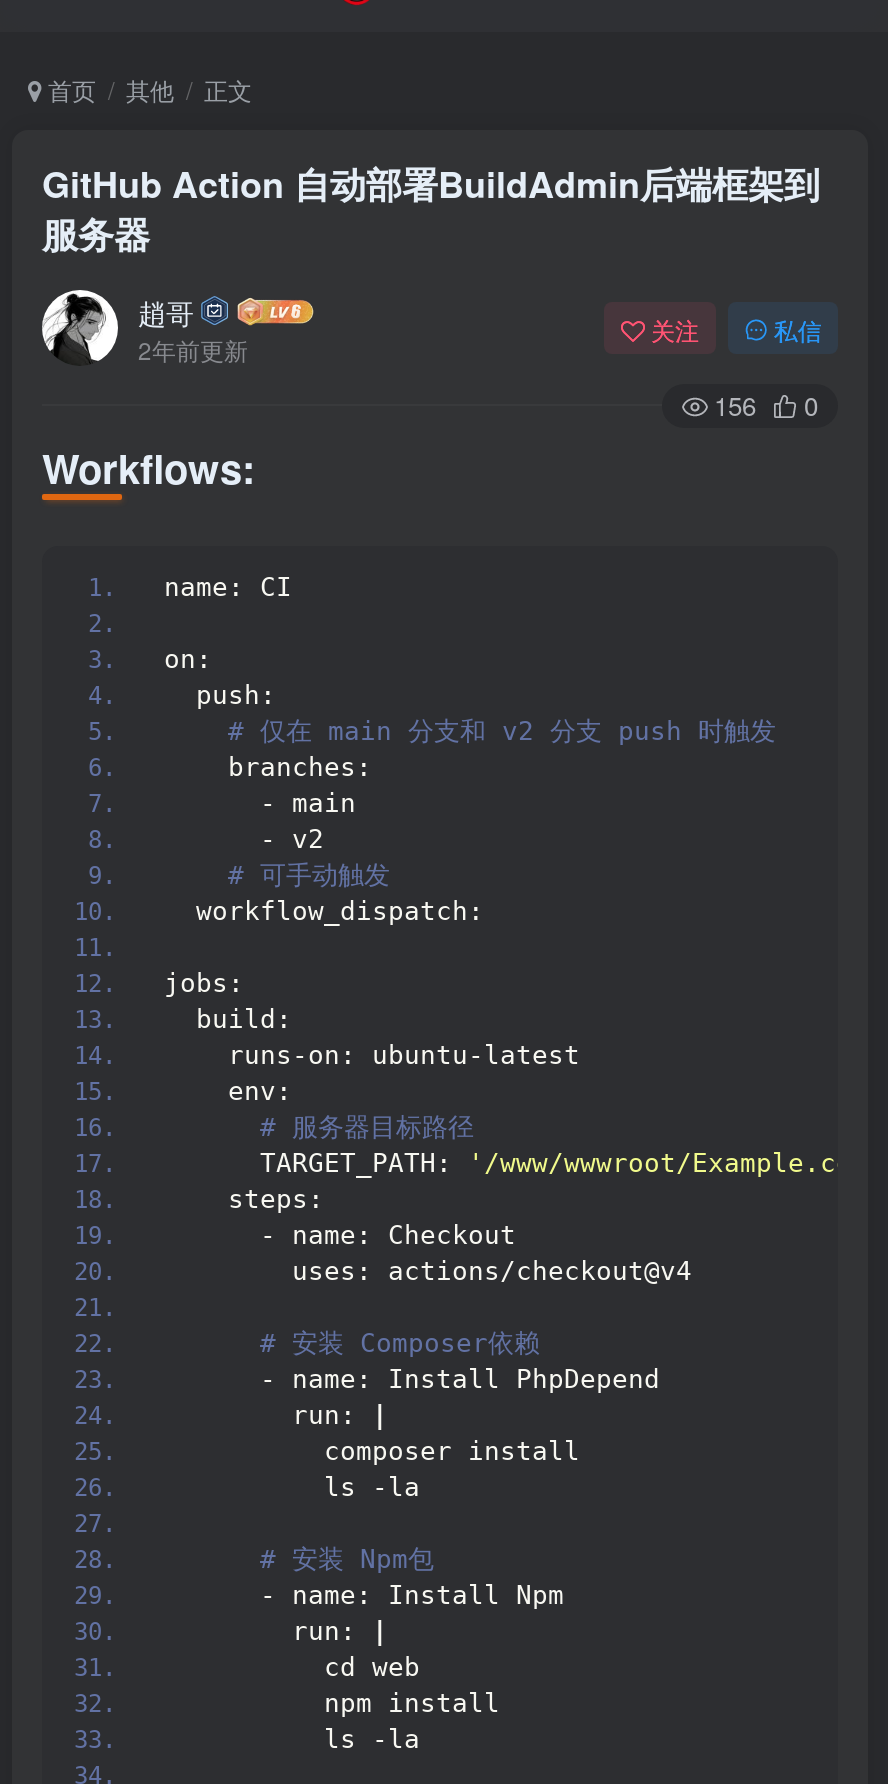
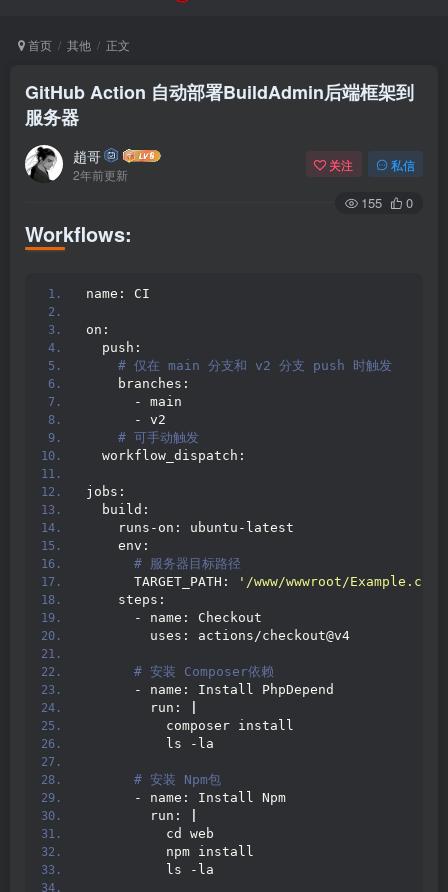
- 156 0
+ 155 0
